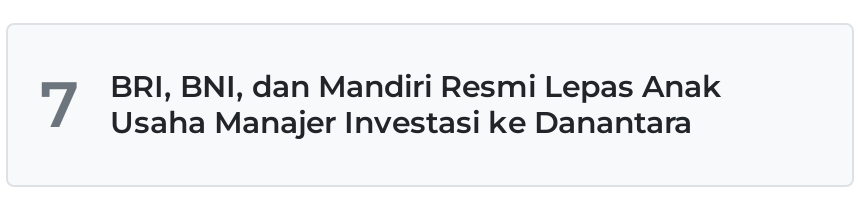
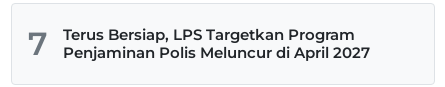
- BRI, BNI, dan Mandiri Resmi Lepas Anak
- Usaha Manajer Investasi ke Danantara
+ Terus Bersiap, LPS Targetkan Program
+ Penjaminan Polis Meluncur di April 2027
